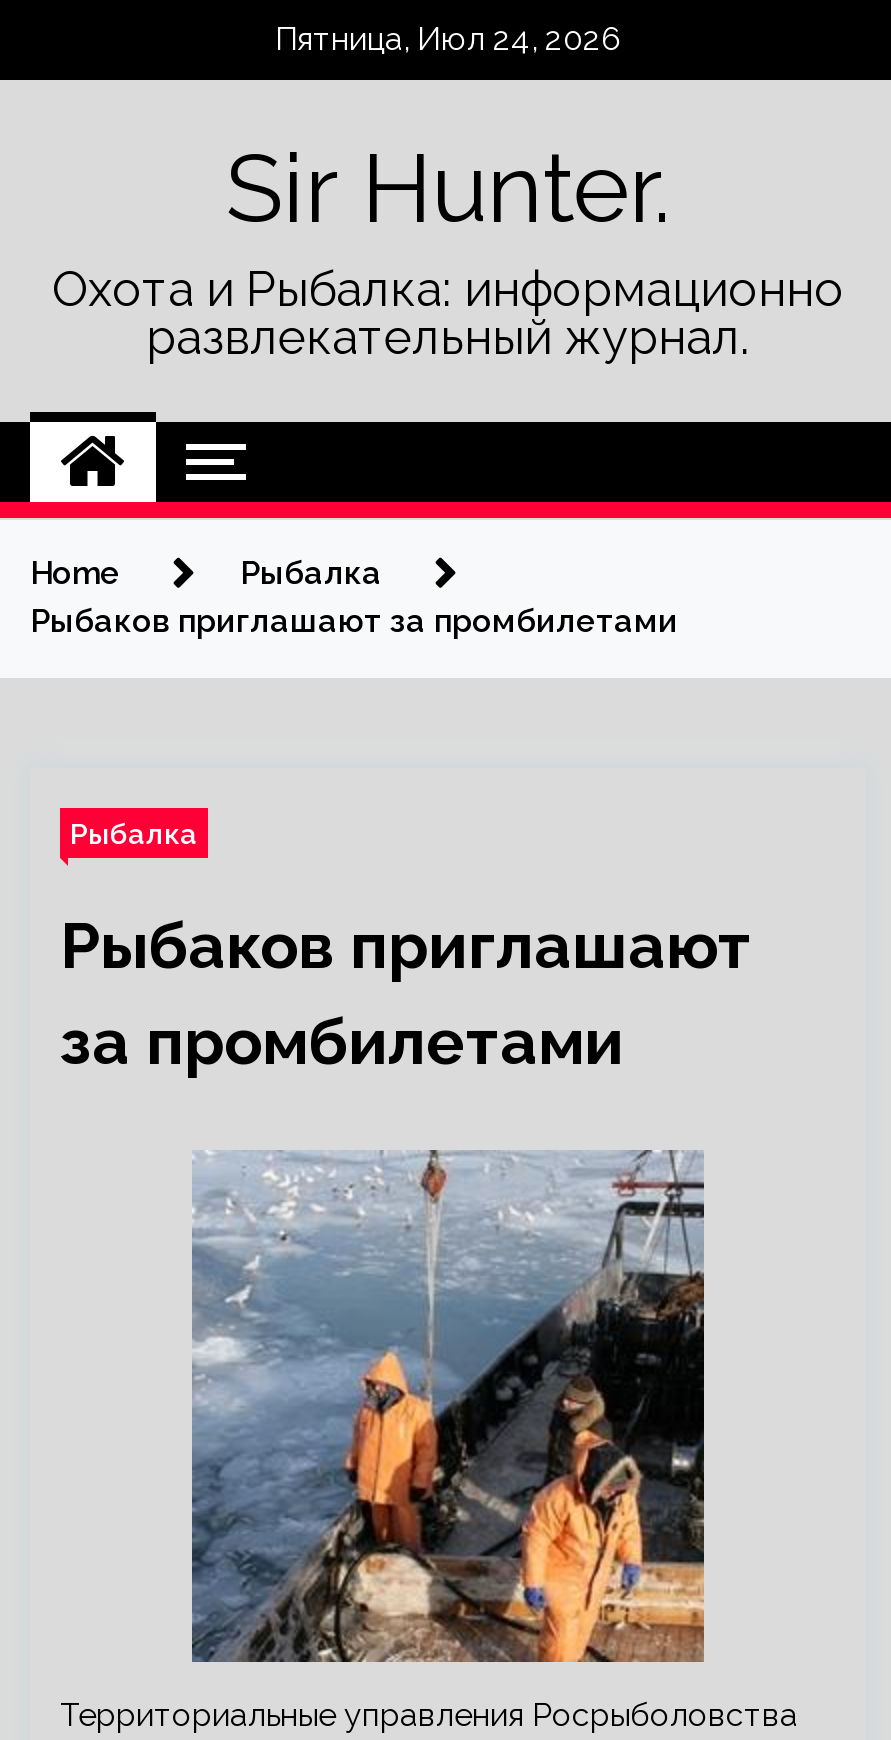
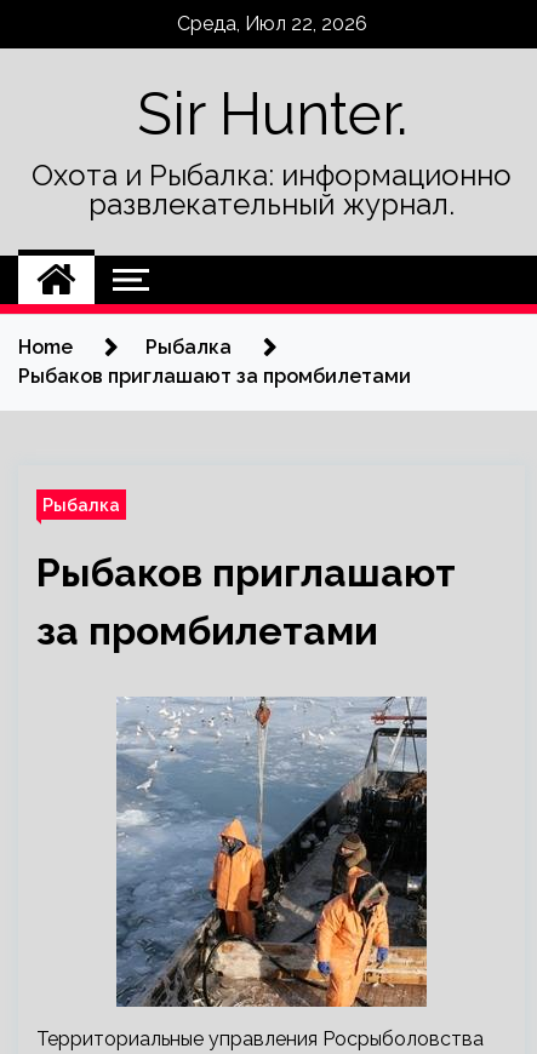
- Пятница, Июл 24, 2026
+ Среда, Июл 22, 2026
